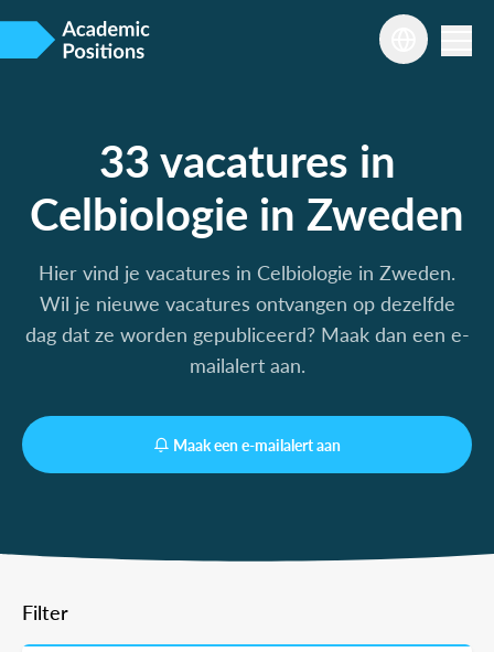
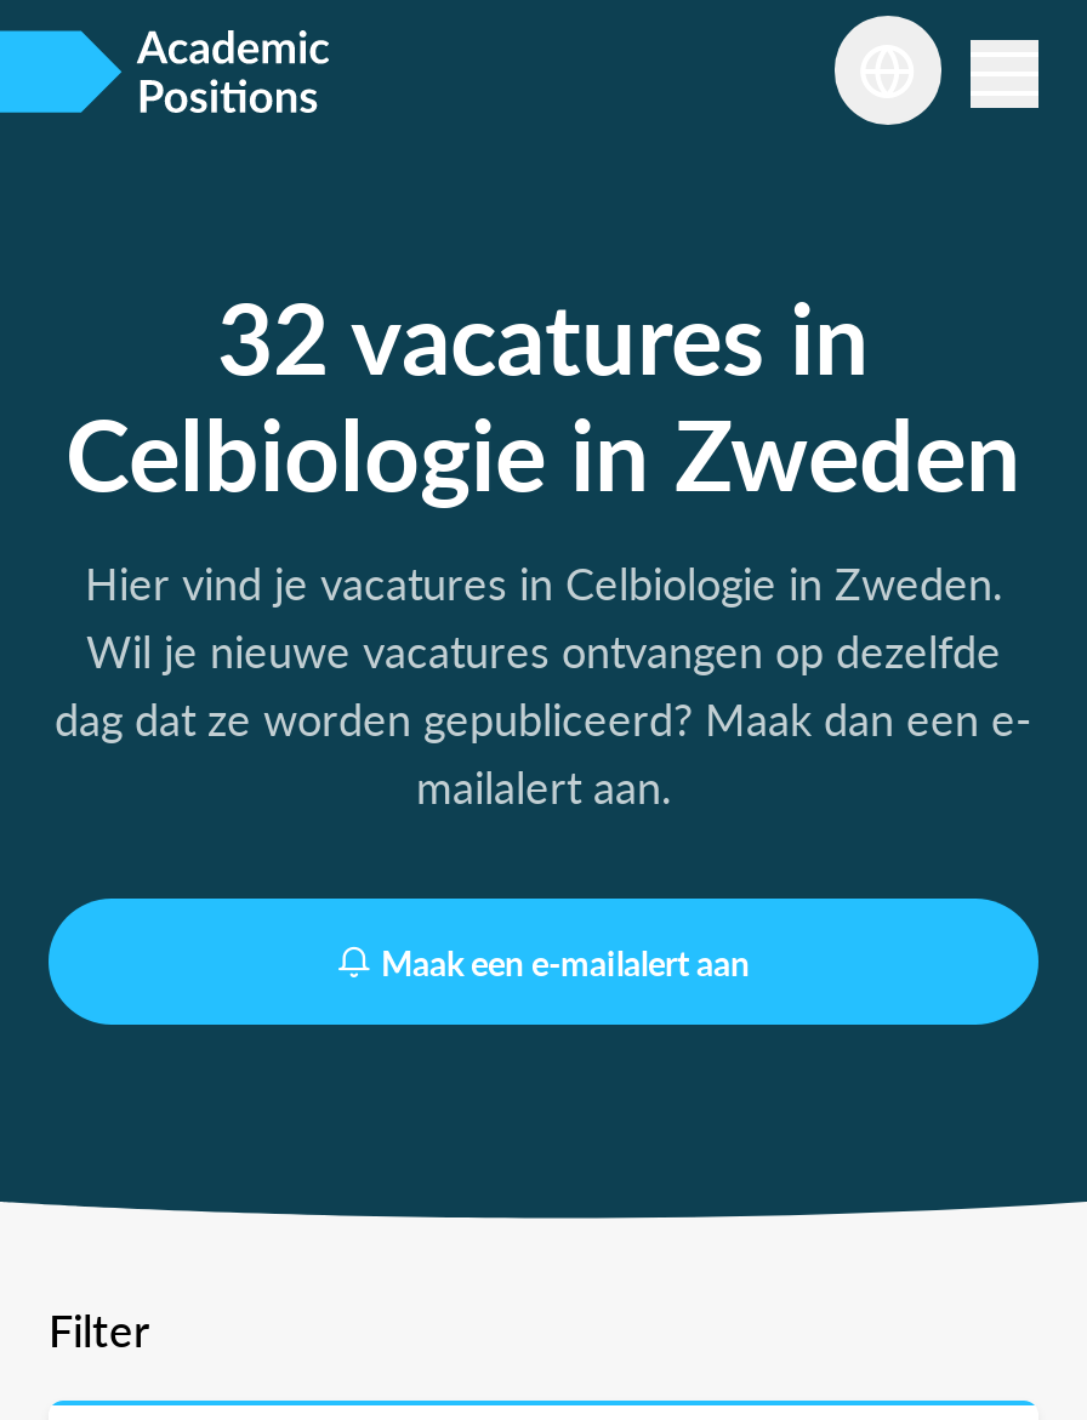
- 33 vacatures in
+ 32 vacatures in
